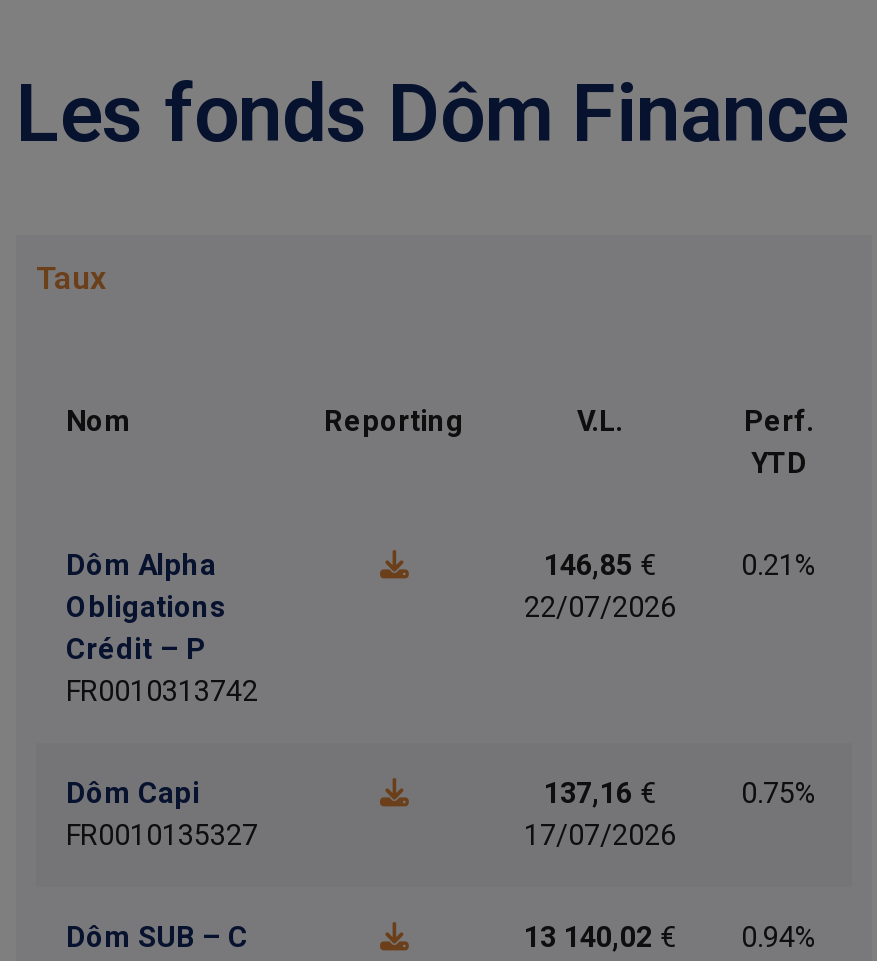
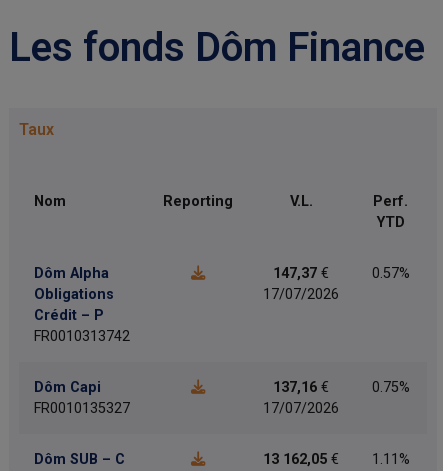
- 146,85 €
+ 147,37 €

- 0.21%
+ 0.57%

- 22/07/2026
+ 17/07/2026

- 13 140,02 €
+ 13 162,05 €

- 0.94%
+ 1.11%
